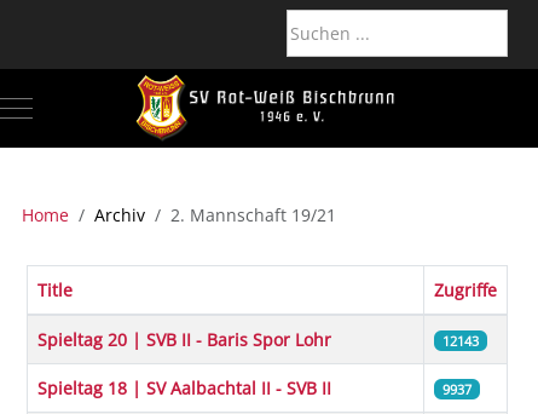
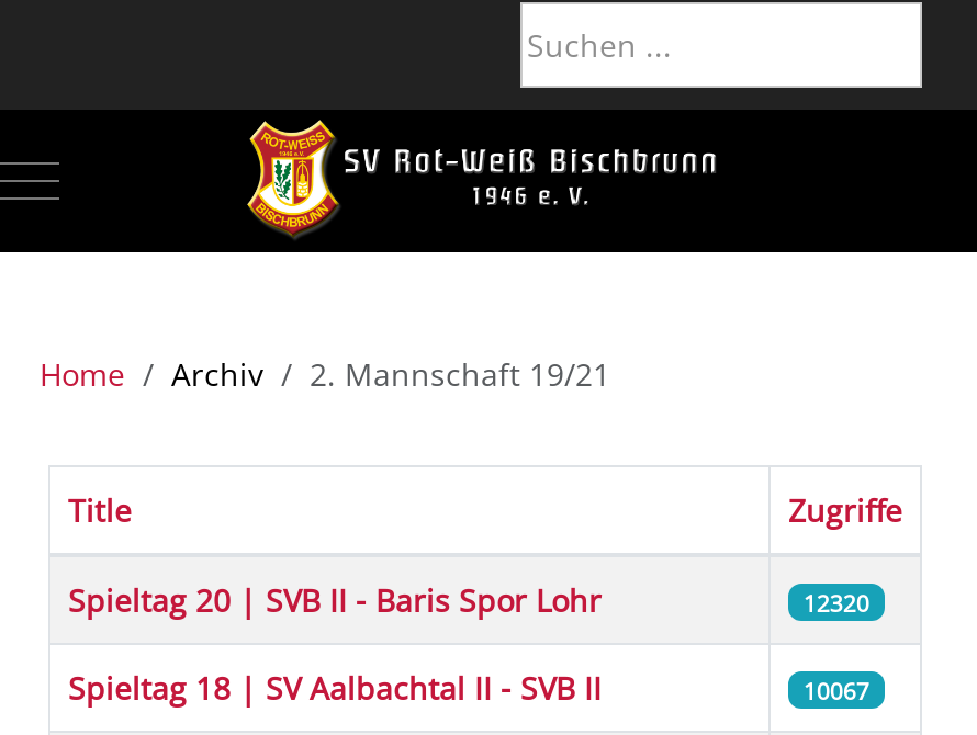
- 12143
+ 12320

- 9937
+ 10067
